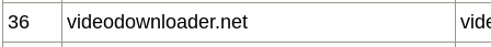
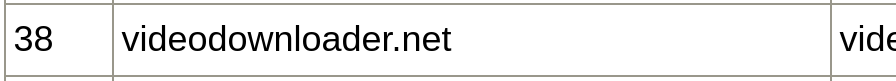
- 36 videodownloader.net
+ 38 videodownloader.net
